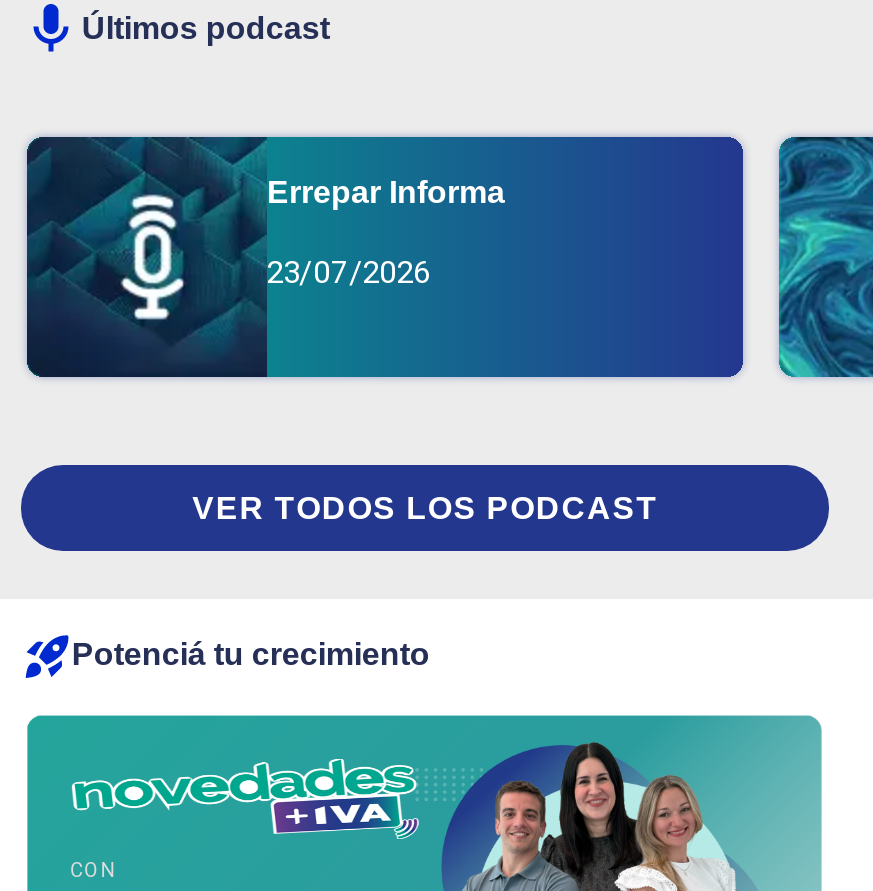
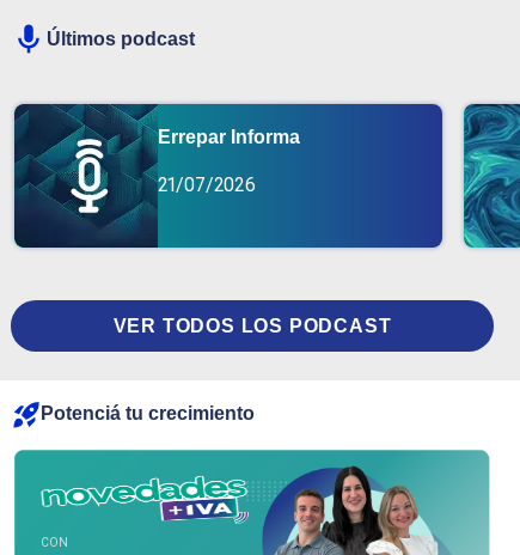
- 23/07/2026
+ 21/07/2026
